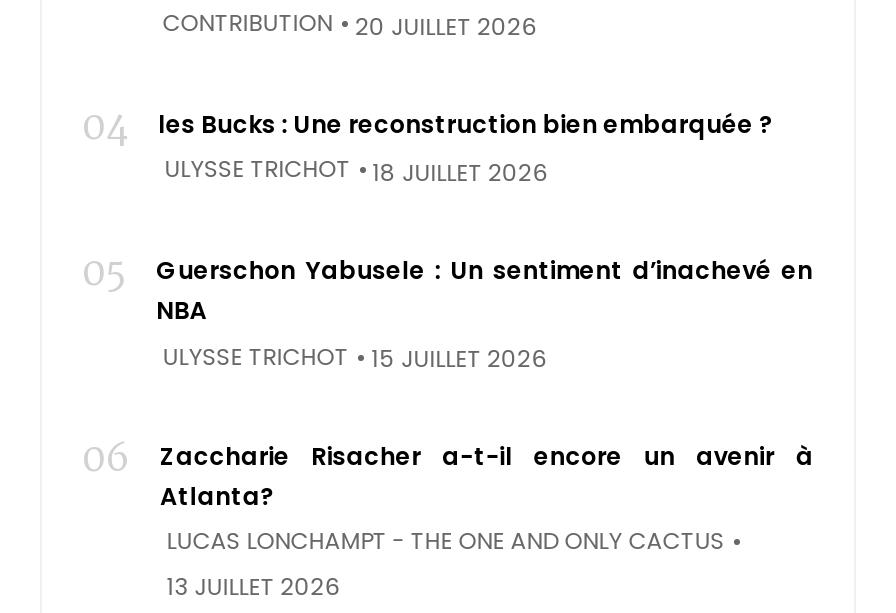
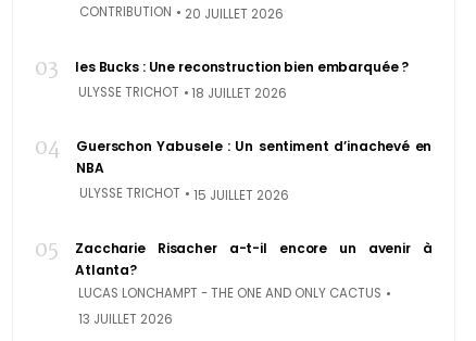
- 04 les Bucks : Une reconstruction bien embarquée ?
+ 03 les Bucks : Une reconstruction bien embarquée ?

- 05 Guerschon Yabusele : Un sentiment d’inachevé en
+ 04 Guerschon Yabusele : Un sentiment d’inachevé en

- 06 Zaccharie Risacher a-t-il encore un avenir à
+ 05 Zaccharie Risacher a-t-il encore un avenir à
